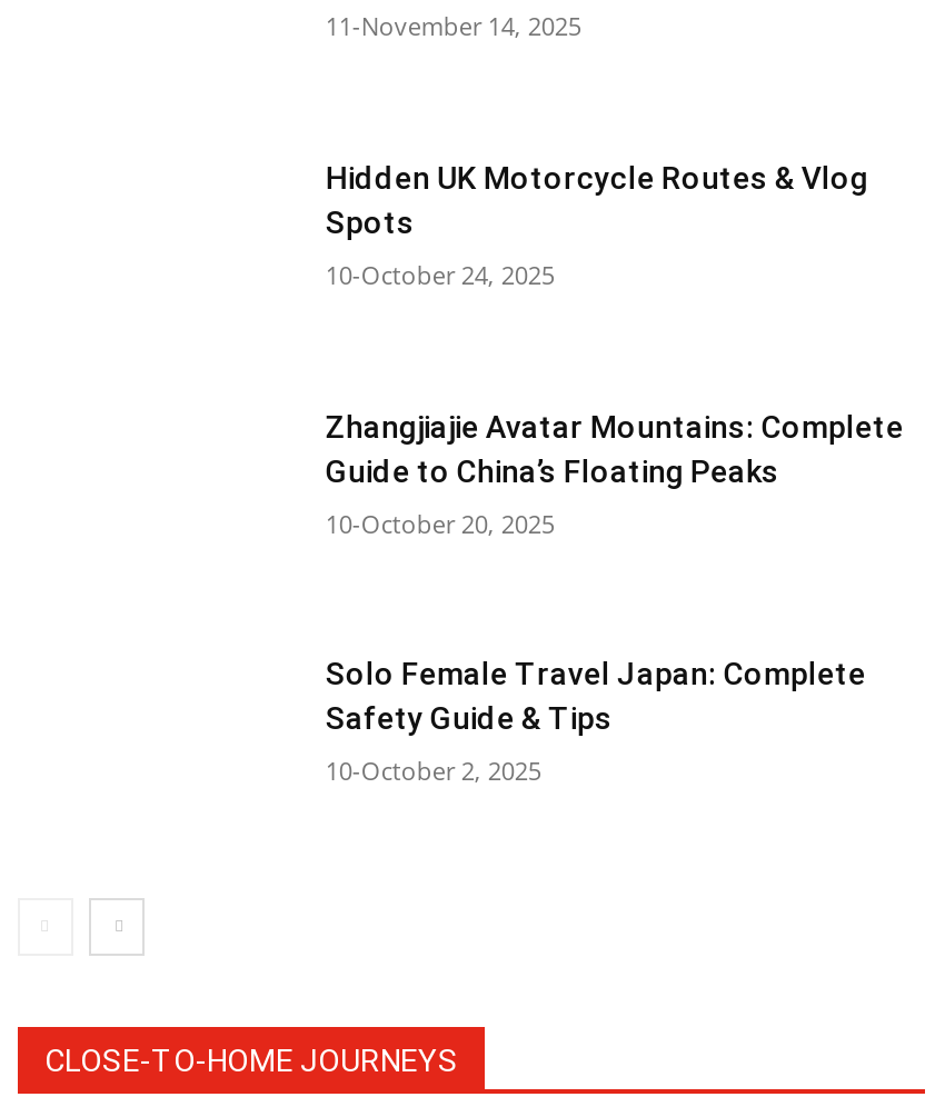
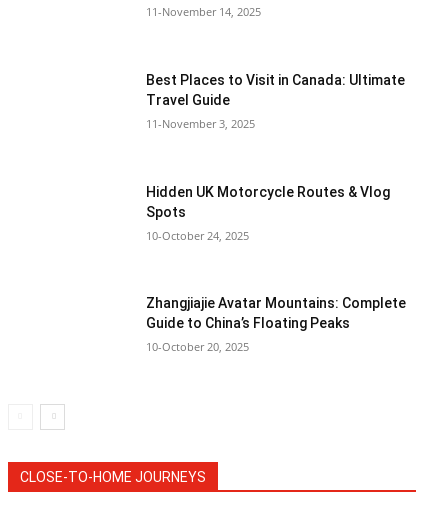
+ Best Places to Visit in Canada: Ultimate
+ Travel Guide
+ 11-November 3, 2025

moved down: Hidden UK Motorcycle Routes & Vlog | Spots | 10-October 24, 2025 | Zhangjiajie Avatar Mountains: Complete | Guide to China’s Floating Peaks | 10-October 20, 2025

- Solo Female Travel Japan: Complete
- Safety Guide & Tips
- 10-October 2, 2025
